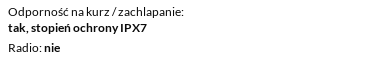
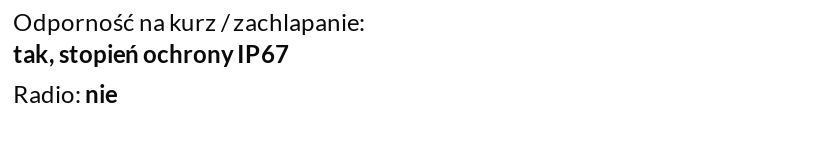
- tak, stopień ochrony IPX7
+ tak, stopień ochrony IP67
